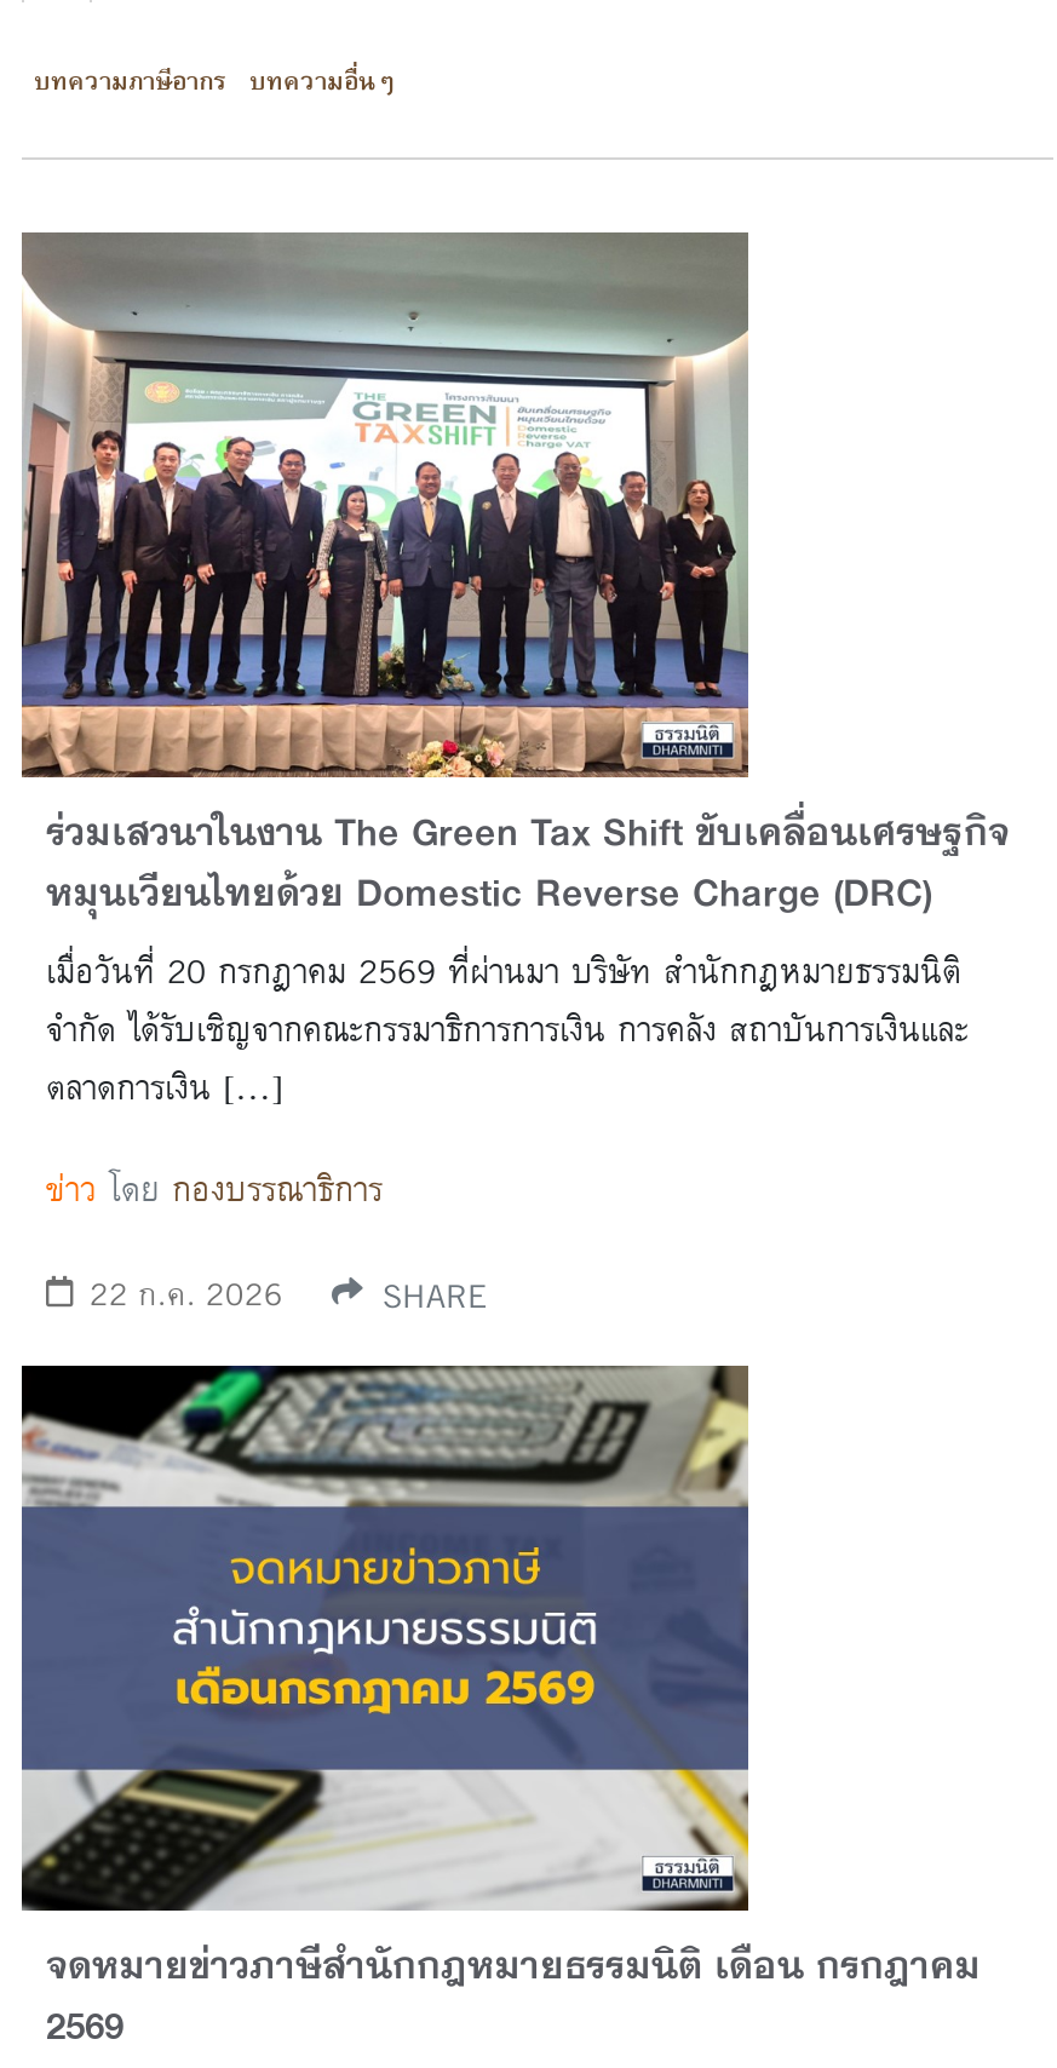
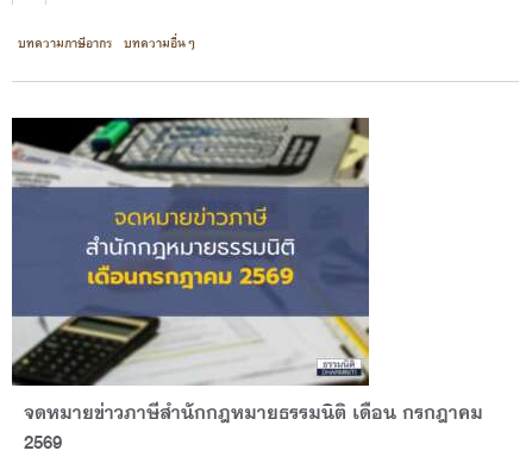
- [image]
- ร่วมเสวนาในงาน The Green Tax Shift ขับเคลื่อนเศรษฐกิจ
- หมุนเวียนไทยด้วย Domestic Reverse Charge (DRC)
- เมื่อวันที่ 20 กรกฎาคม 2569 ที่ผ่านมา บริษัท สำนักกฎหมายธรรมนิติ
- จำกัด ได้รับเชิญจากคณะกรรมาธิการการเงิน การคลัง สถาบันการเงินและ
- ตลาดการเงิน […]
- ข่าวโดยกองบรรณาธิการ
- 22 ก.ค. 2026
- SHARE
